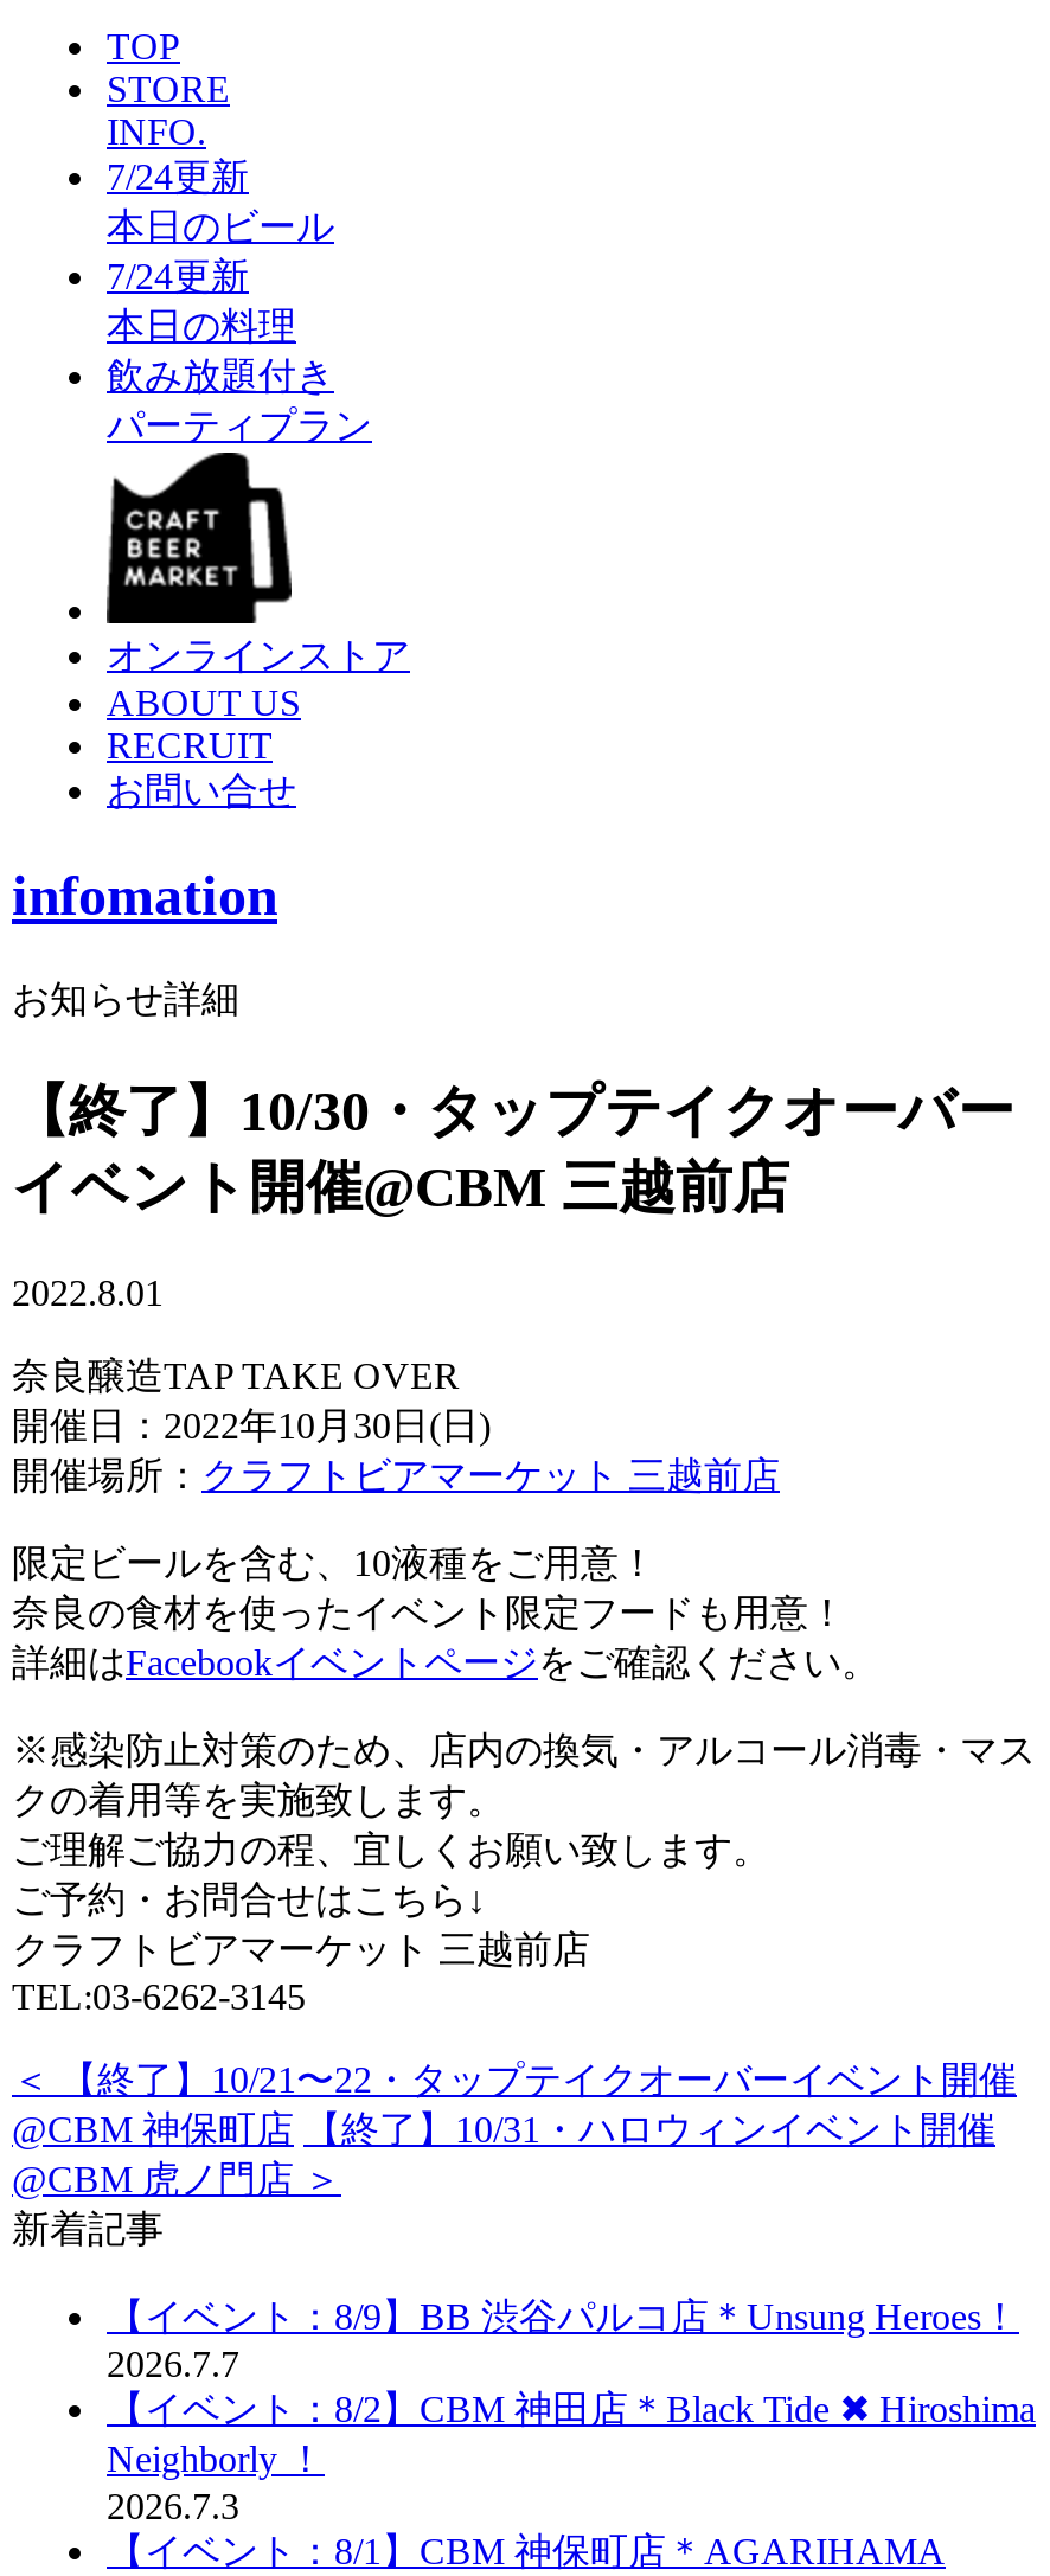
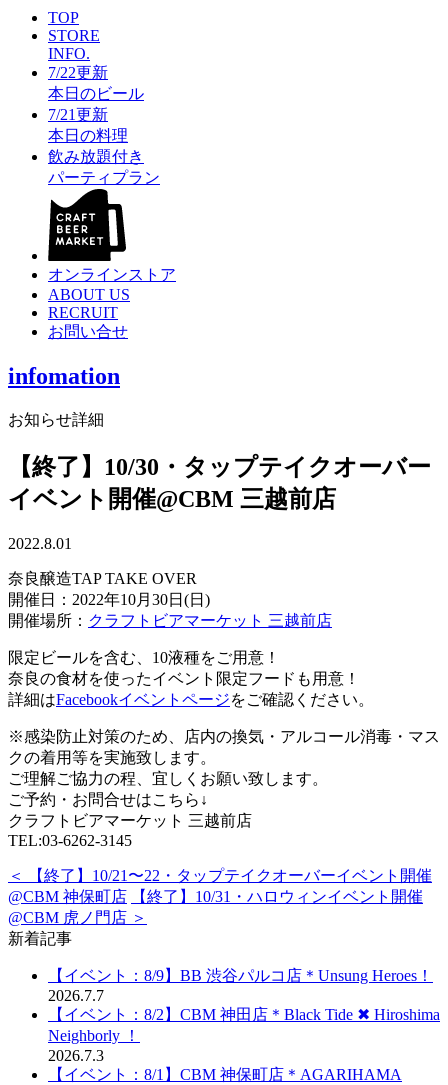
- 7/24更新
+ 7/22更新

- 7/24更新
+ 7/21更新
